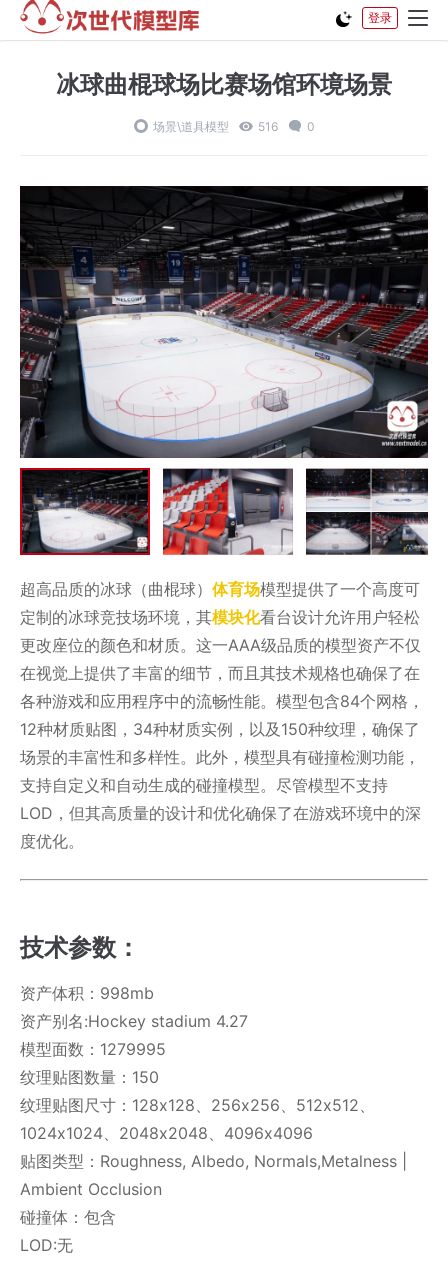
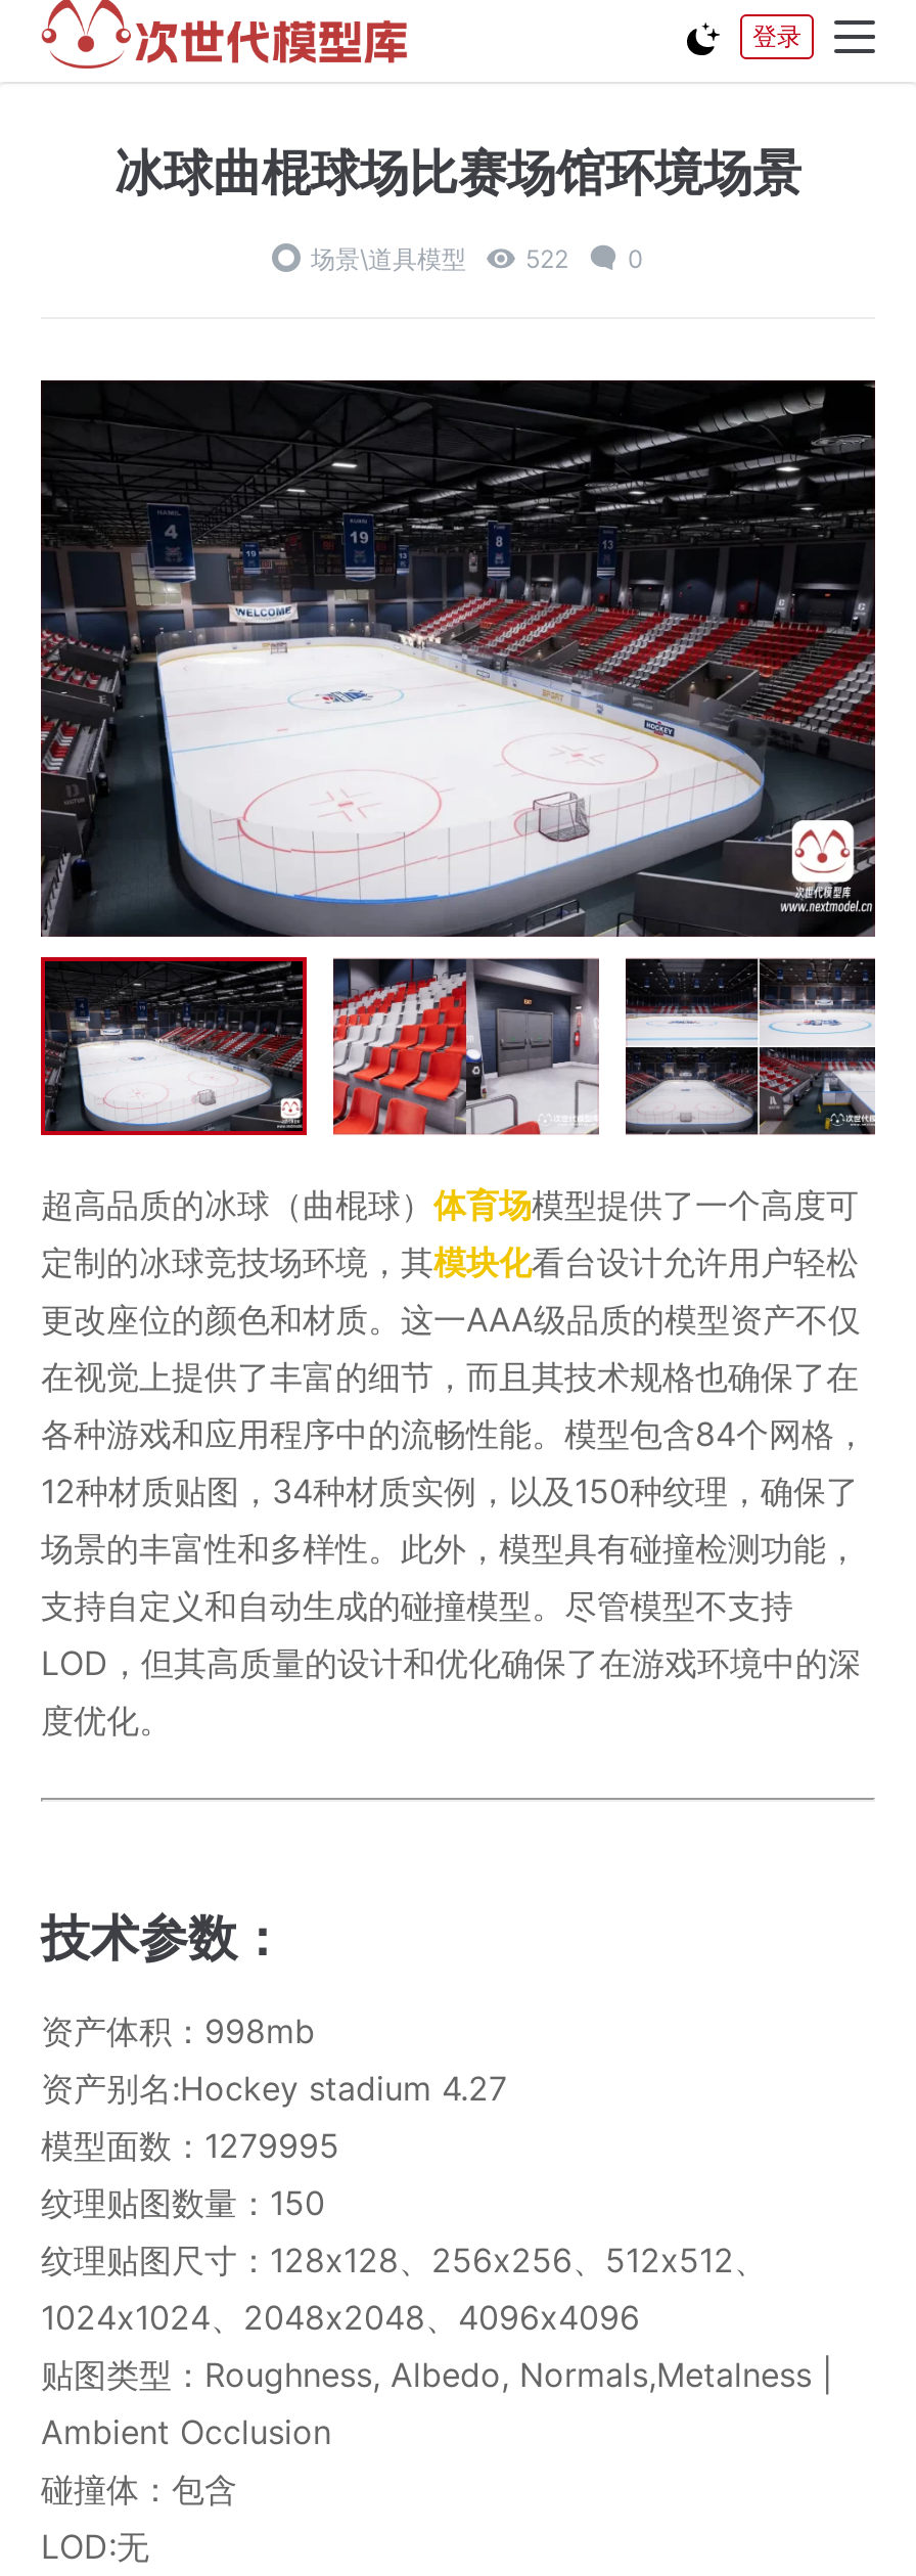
- 场景\道具模型 516 0
+ 场景\道具模型 522 0
